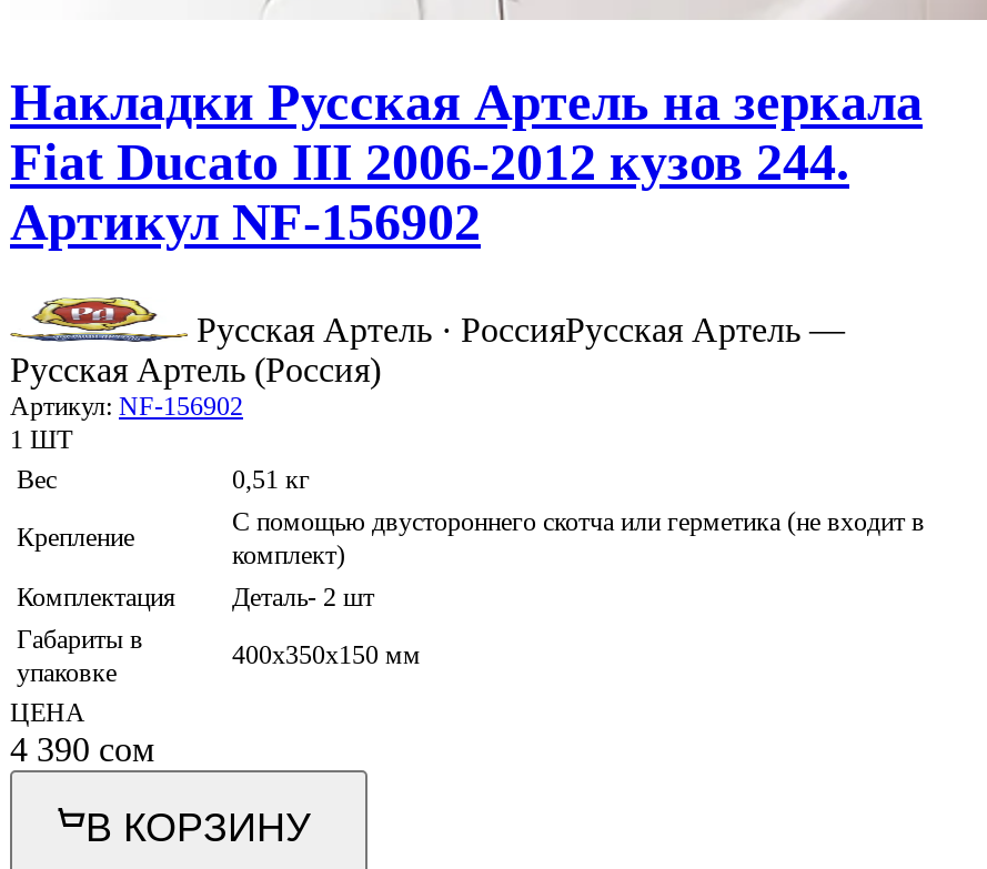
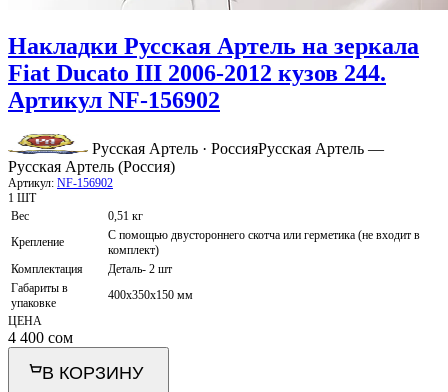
- 4 390 сом
+ 4 400 сом
